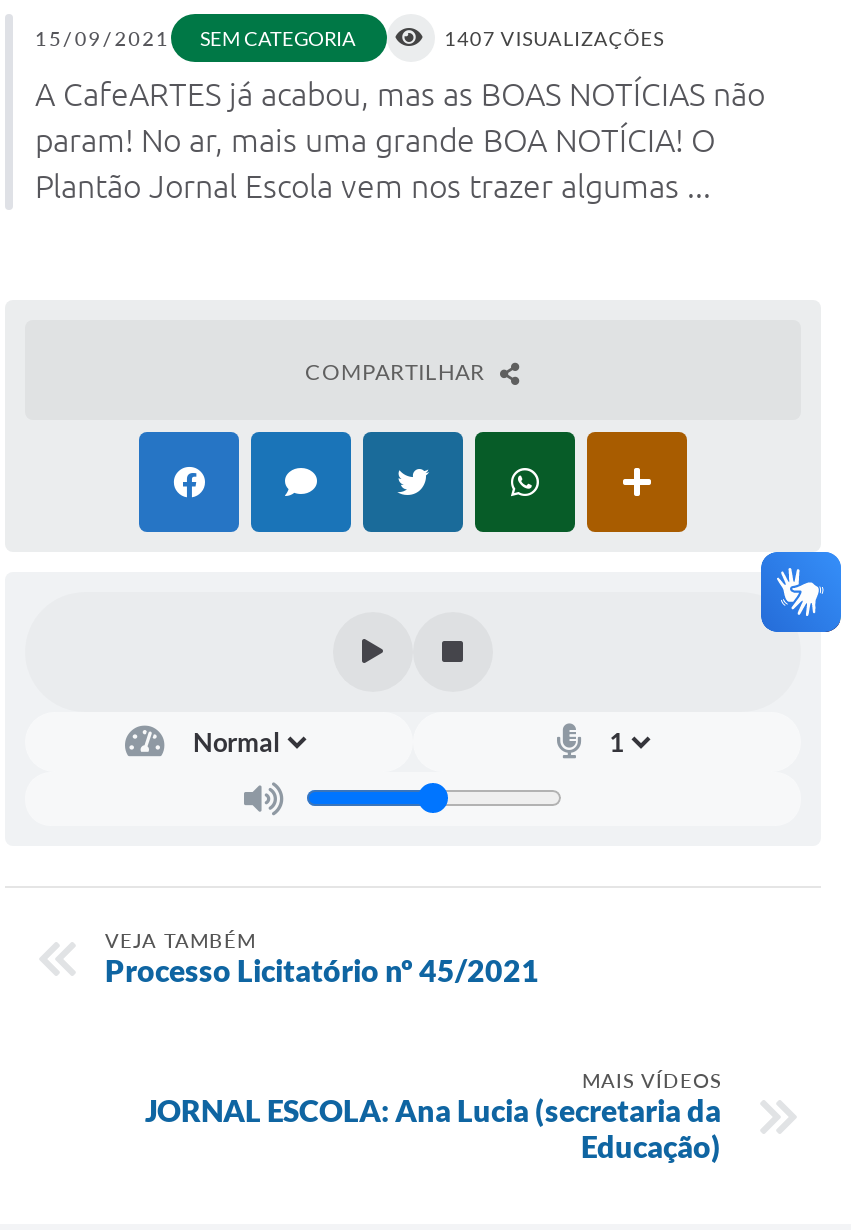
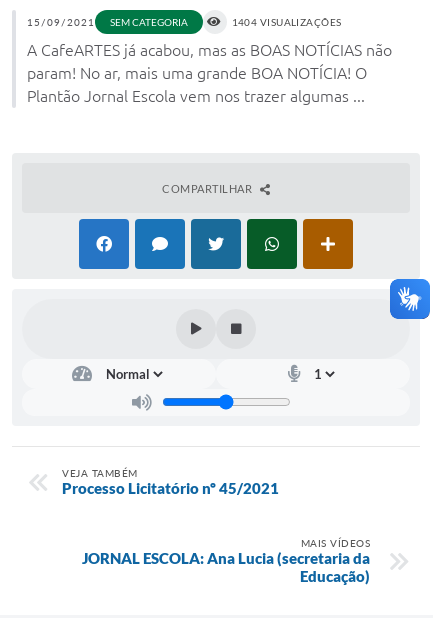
- 1407 VISUALIZAÇÕES
+ 1404 VISUALIZAÇÕES
